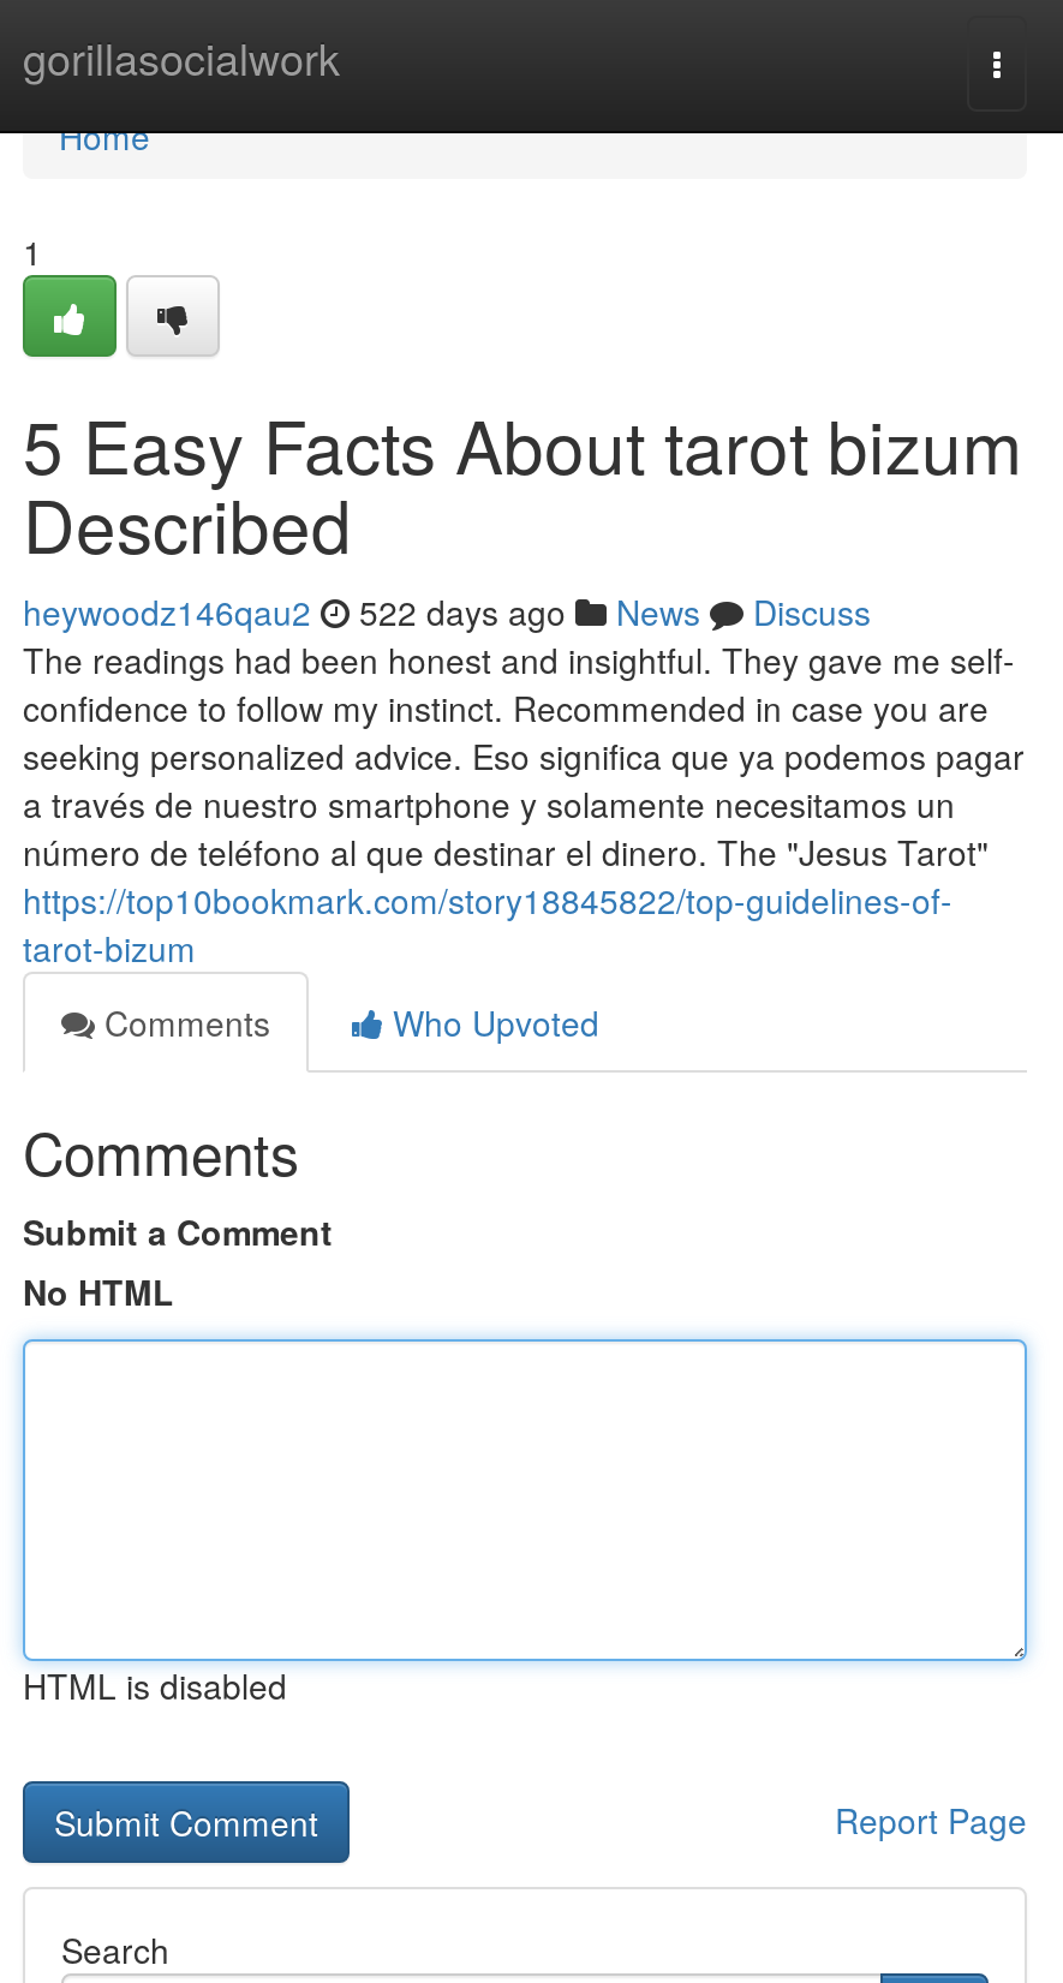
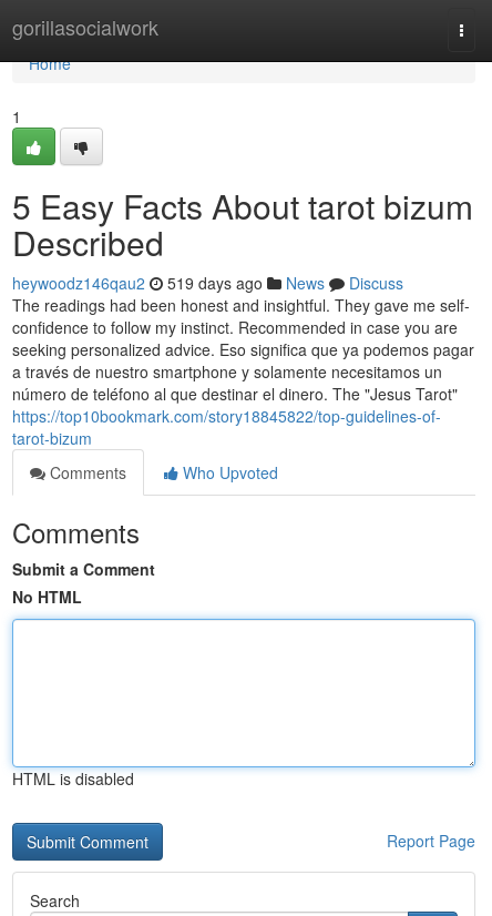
- heywoodz146qau2 522 days ago News Discuss
+ heywoodz146qau2 519 days ago News Discuss
